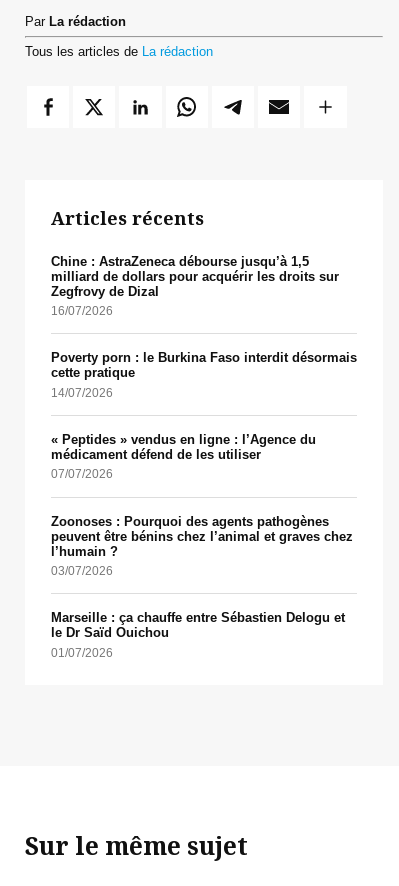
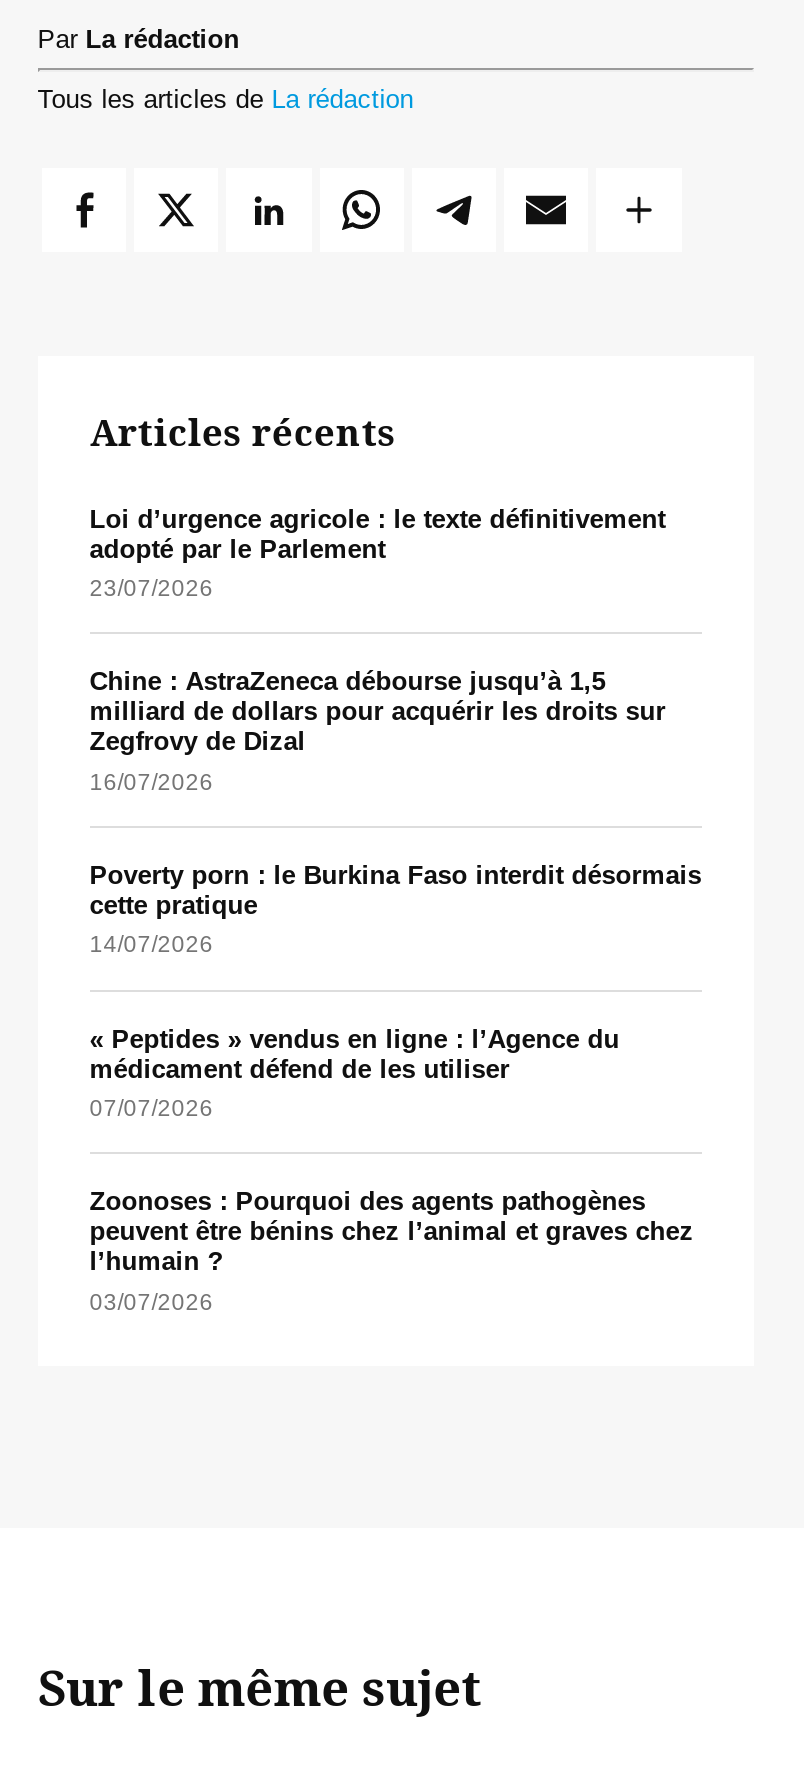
+ Loi d’urgence agricole : le texte définitivement
+ adopté par le Parlement
+ 23/07/2026

moved down: Chine : AstraZeneca débourse jusqu’à 1,5 | milliard de dollars pour acquérir les droits sur | Zegfrovy de Dizal | ... | l’humain ? | 03/07/2026

- Marseille : ça chauffe entre Sébastien Delogu et
- le Dr Saïd Ouichou
- 01/07/2026
